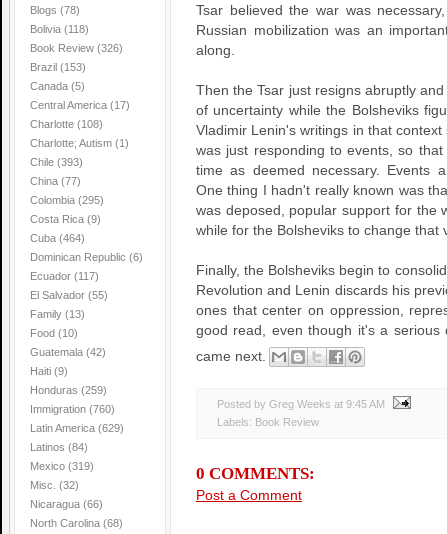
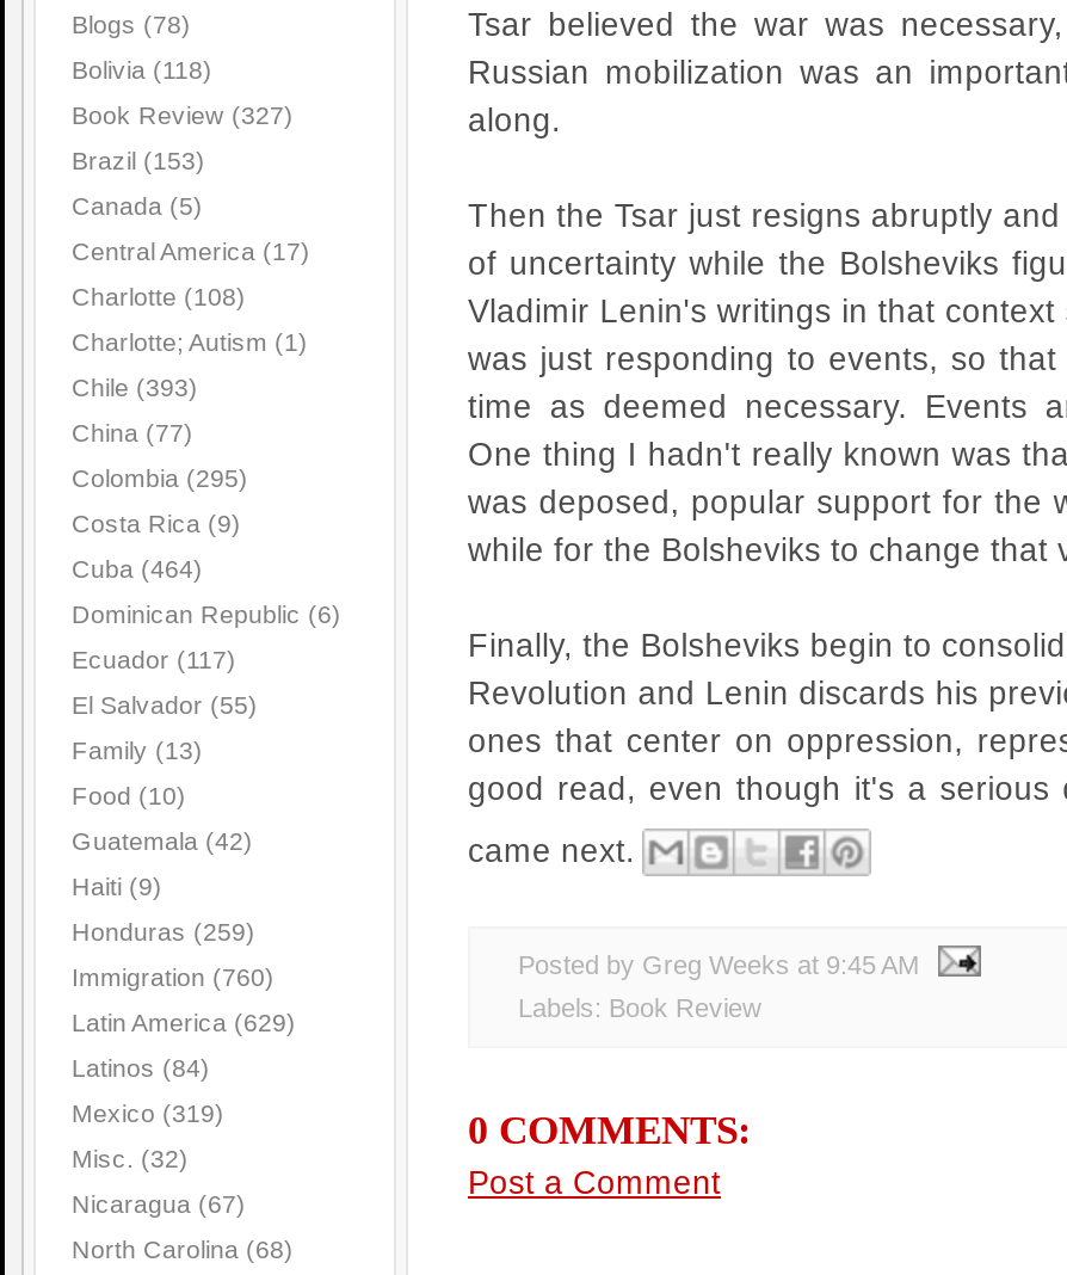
- Book Review (326)
+ Book Review (327)

- Nicaragua (66)
+ Nicaragua (67)
